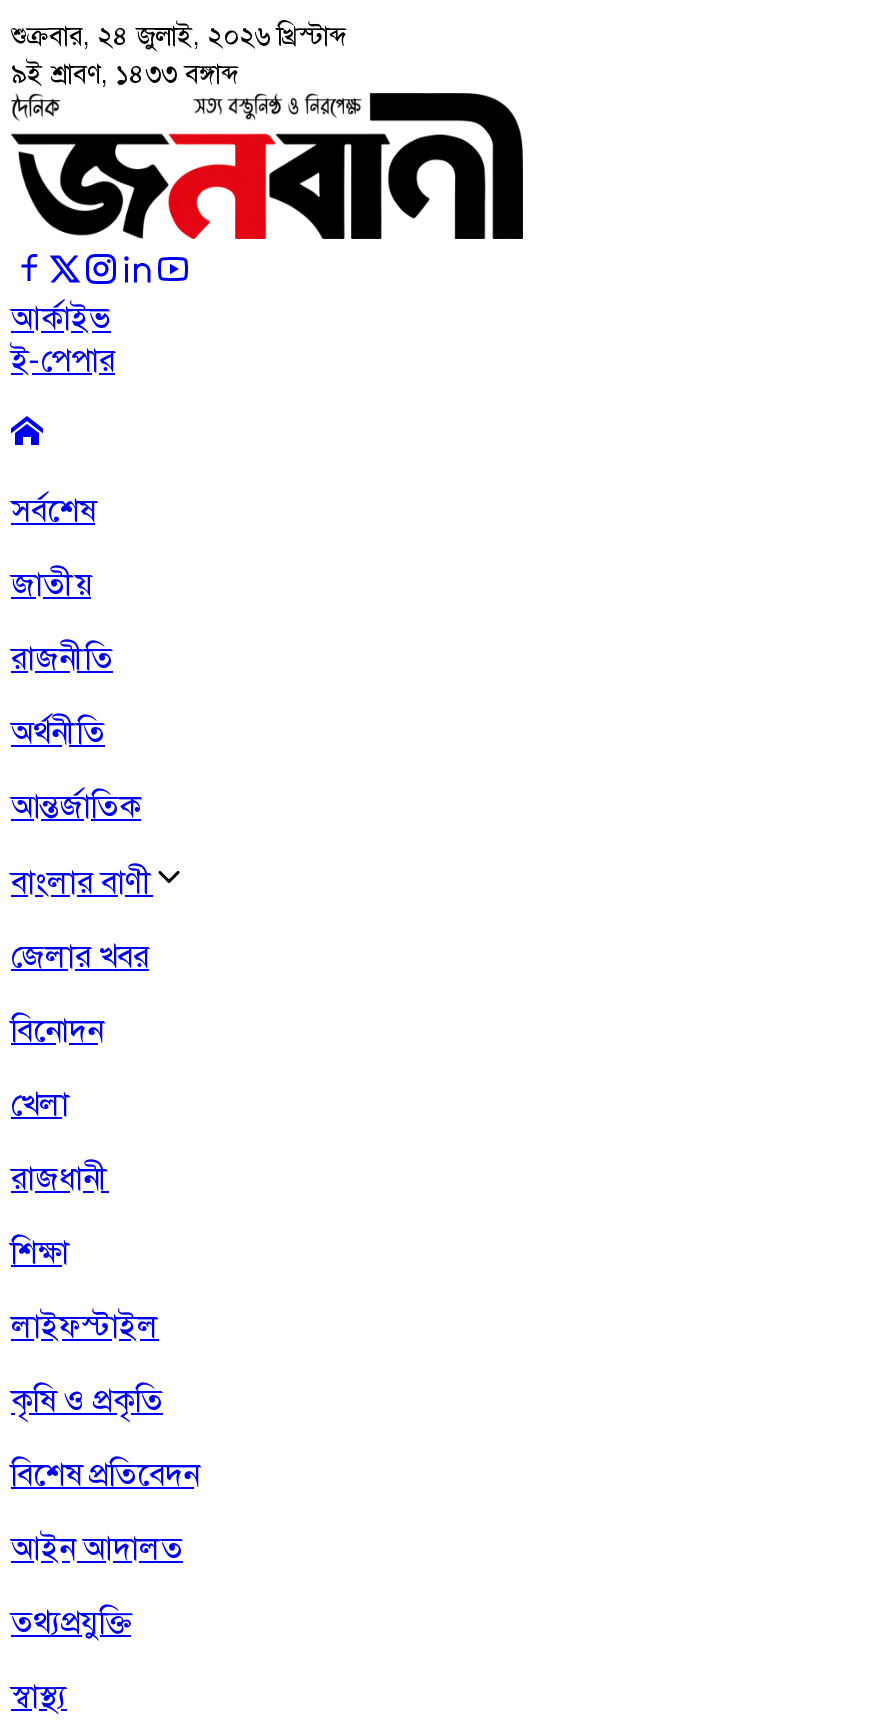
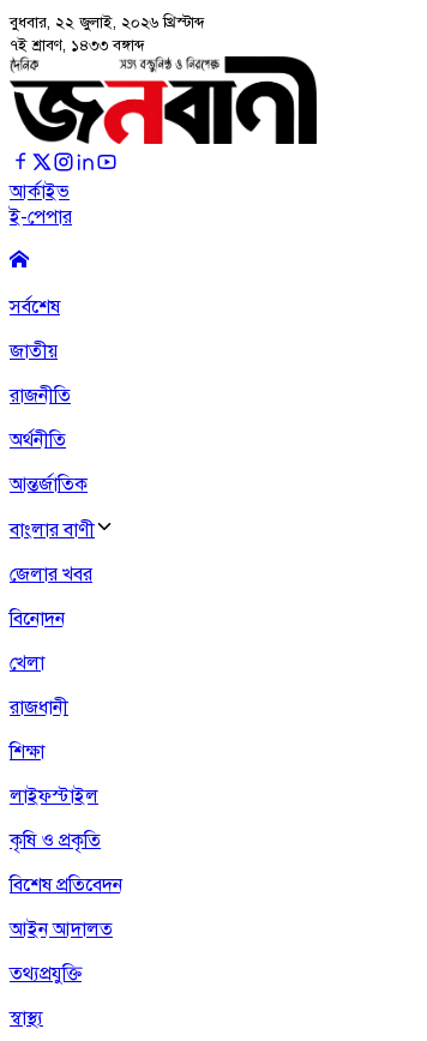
- শুক্রবার, ২৪ জুলাই, ২০২৬ খ্রিস্টাব্দ
+ বুধবার, ২২ জুলাই, ২০২৬ খ্রিস্টাব্দ

- ৯ই শ্রাবণ, ১৪৩৩ বঙ্গাব্দ
+ ৭ই শ্রাবণ, ১৪৩৩ বঙ্গাব্দ
